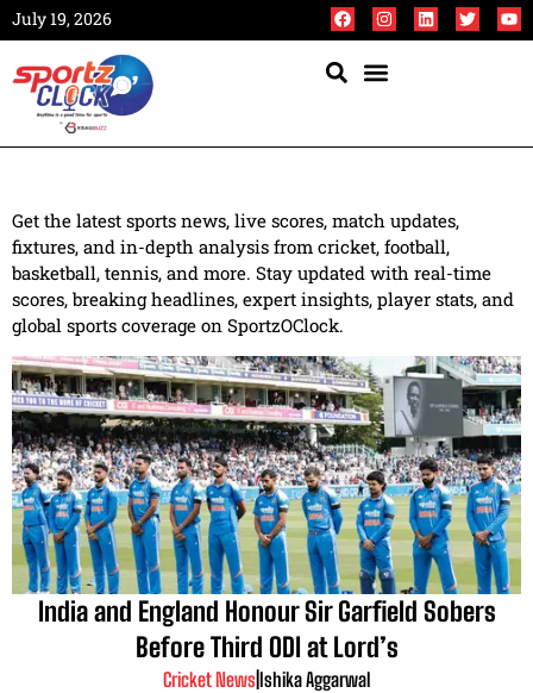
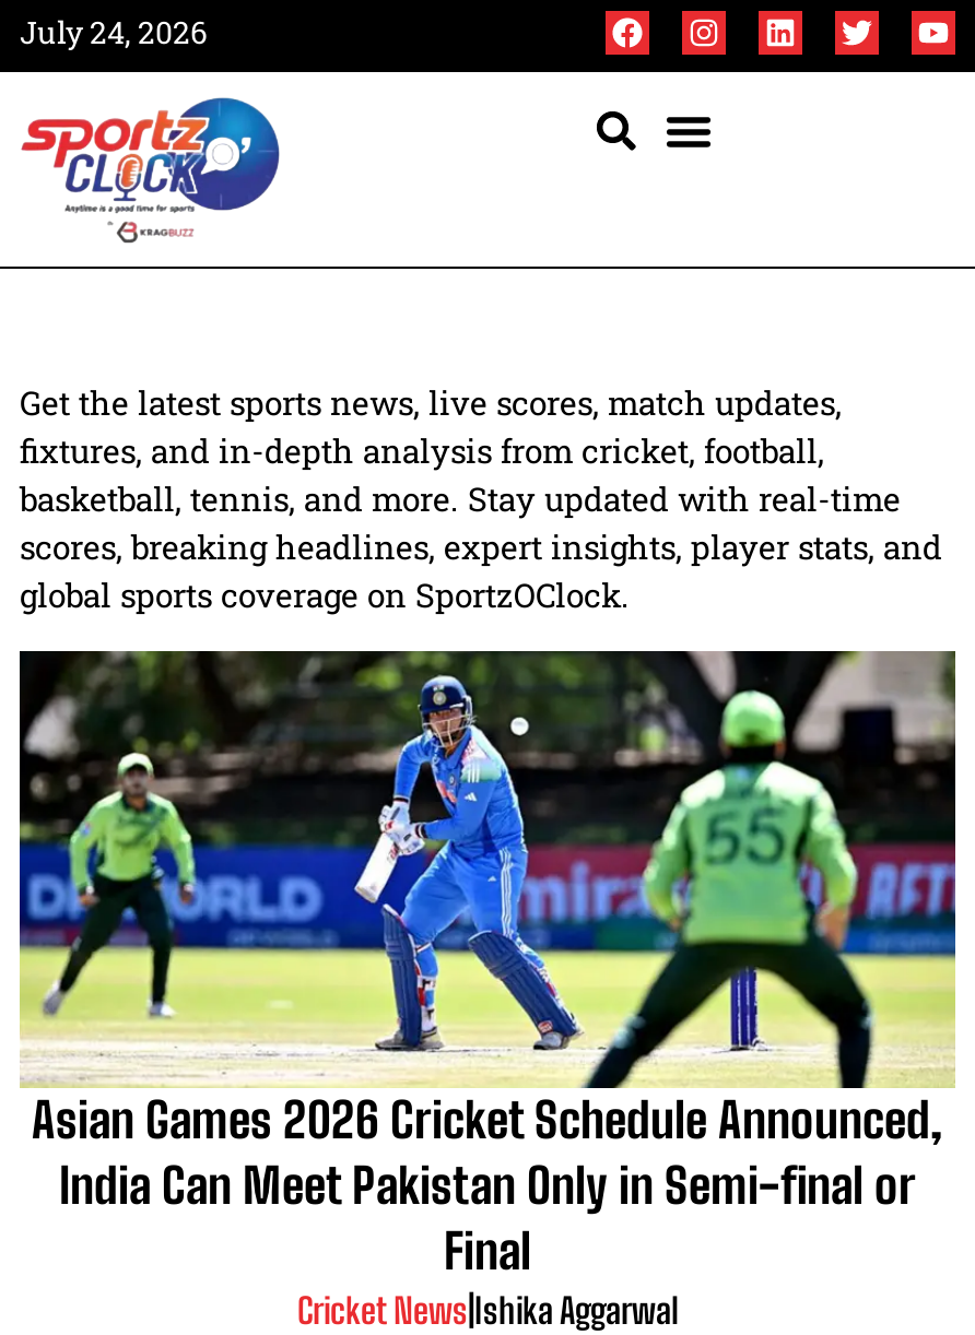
- July 19, 2026
+ July 24, 2026

- [image]
- India and England Honour Sir Garfield Sobers
- Before Third ODI at Lord’s
+ [image]
+ Asian Games 2026 Cricket Schedule Announced,
+ India Can Meet Pakistan Only in Semi-final or
+ Final
